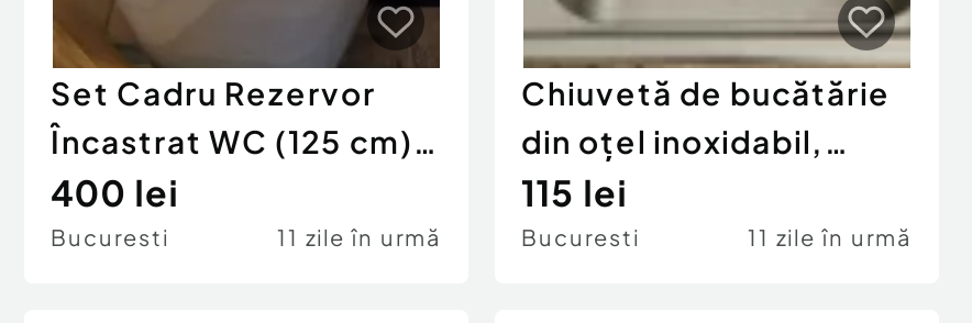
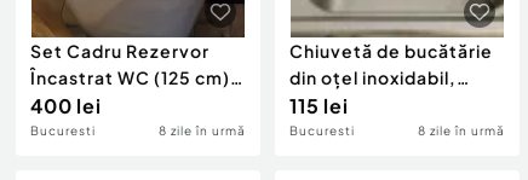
- 11 zile în urmă
+ 8 zile în urmă

- 11 zile în urmă
+ 8 zile în urmă
